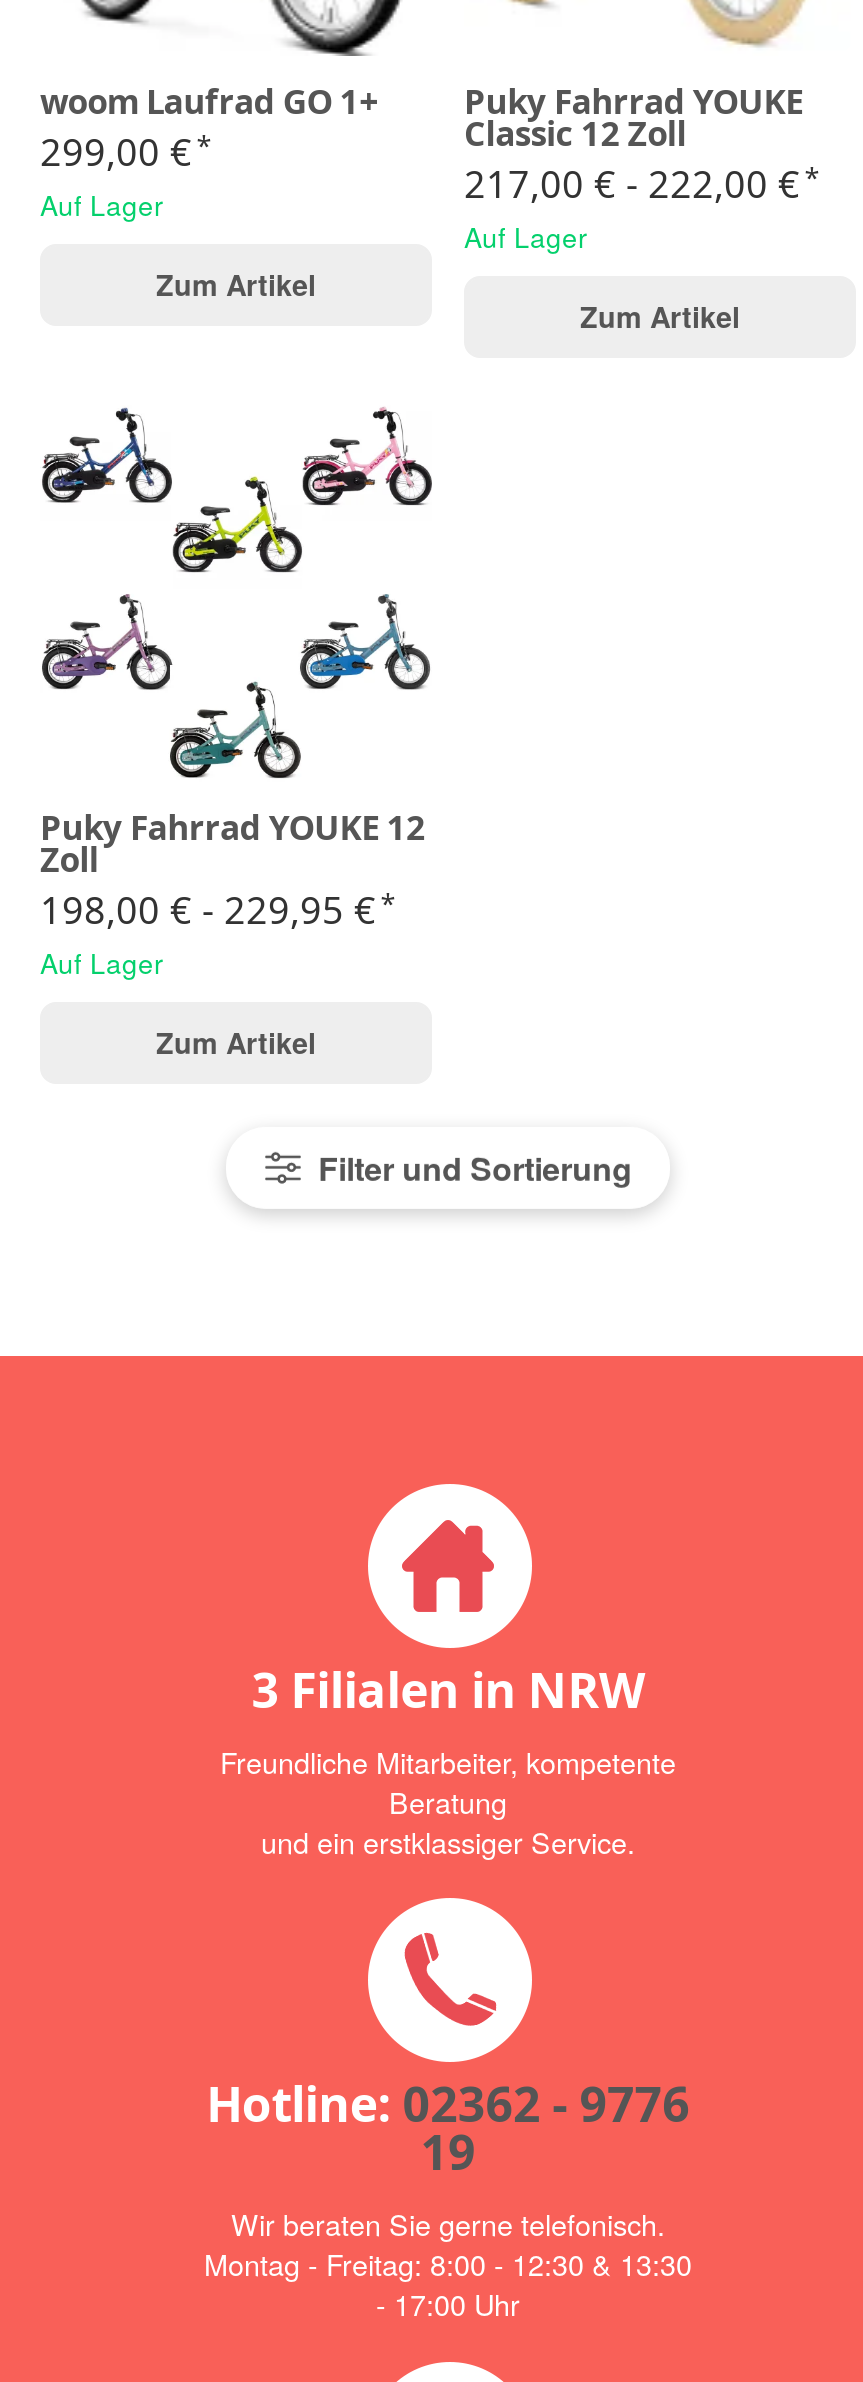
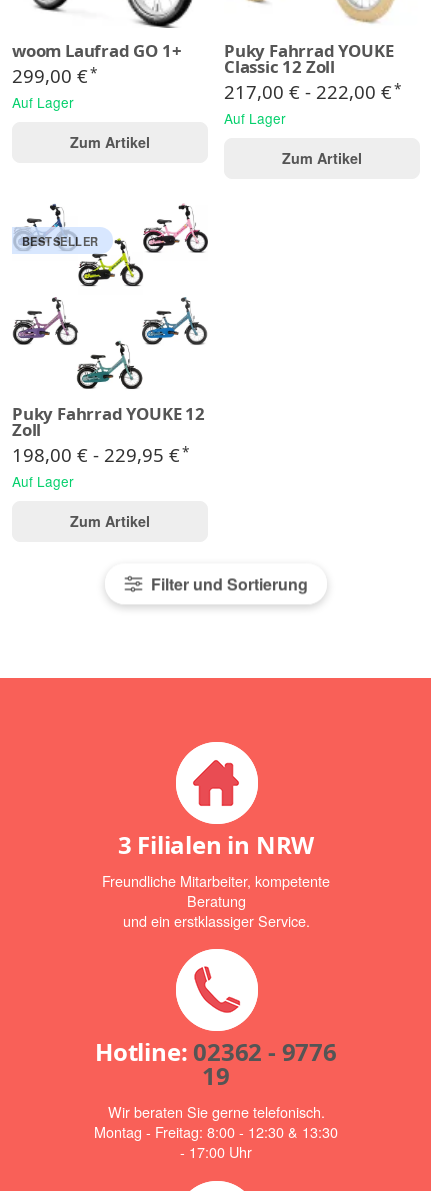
+ BESTSELLER
